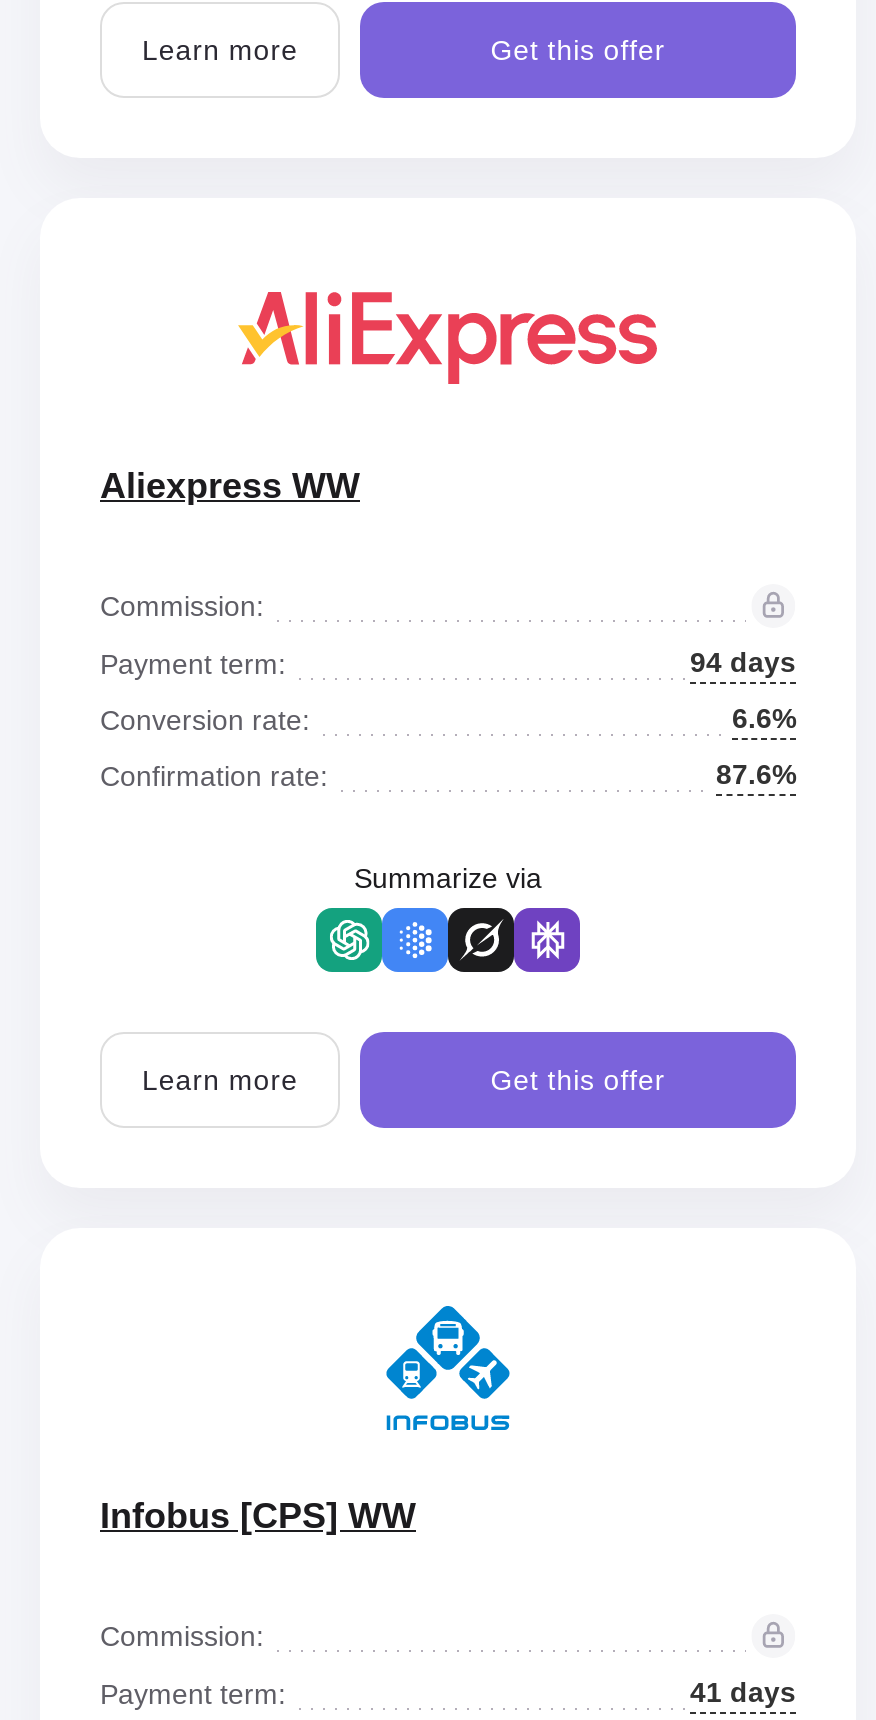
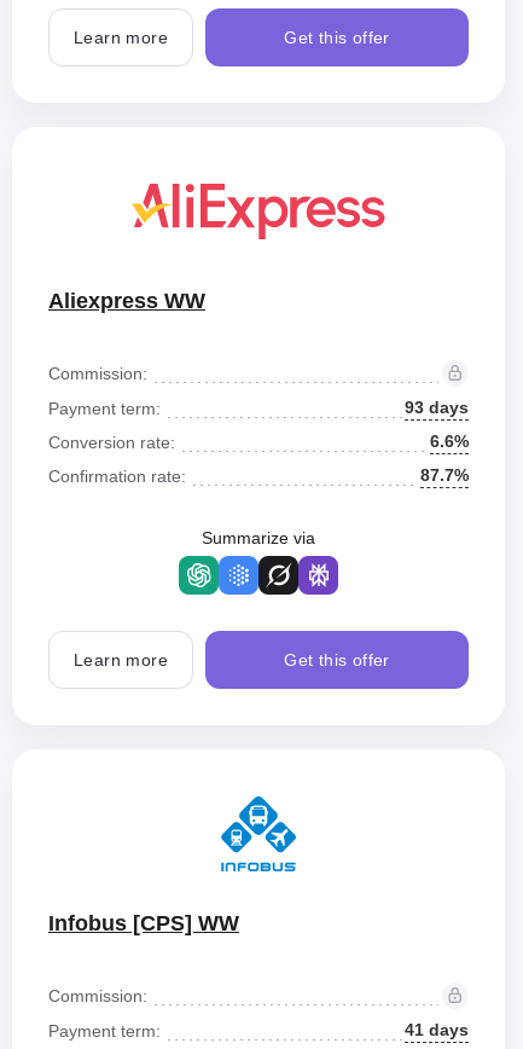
- 94 days
+ 93 days

- 87.6%
+ 87.7%
